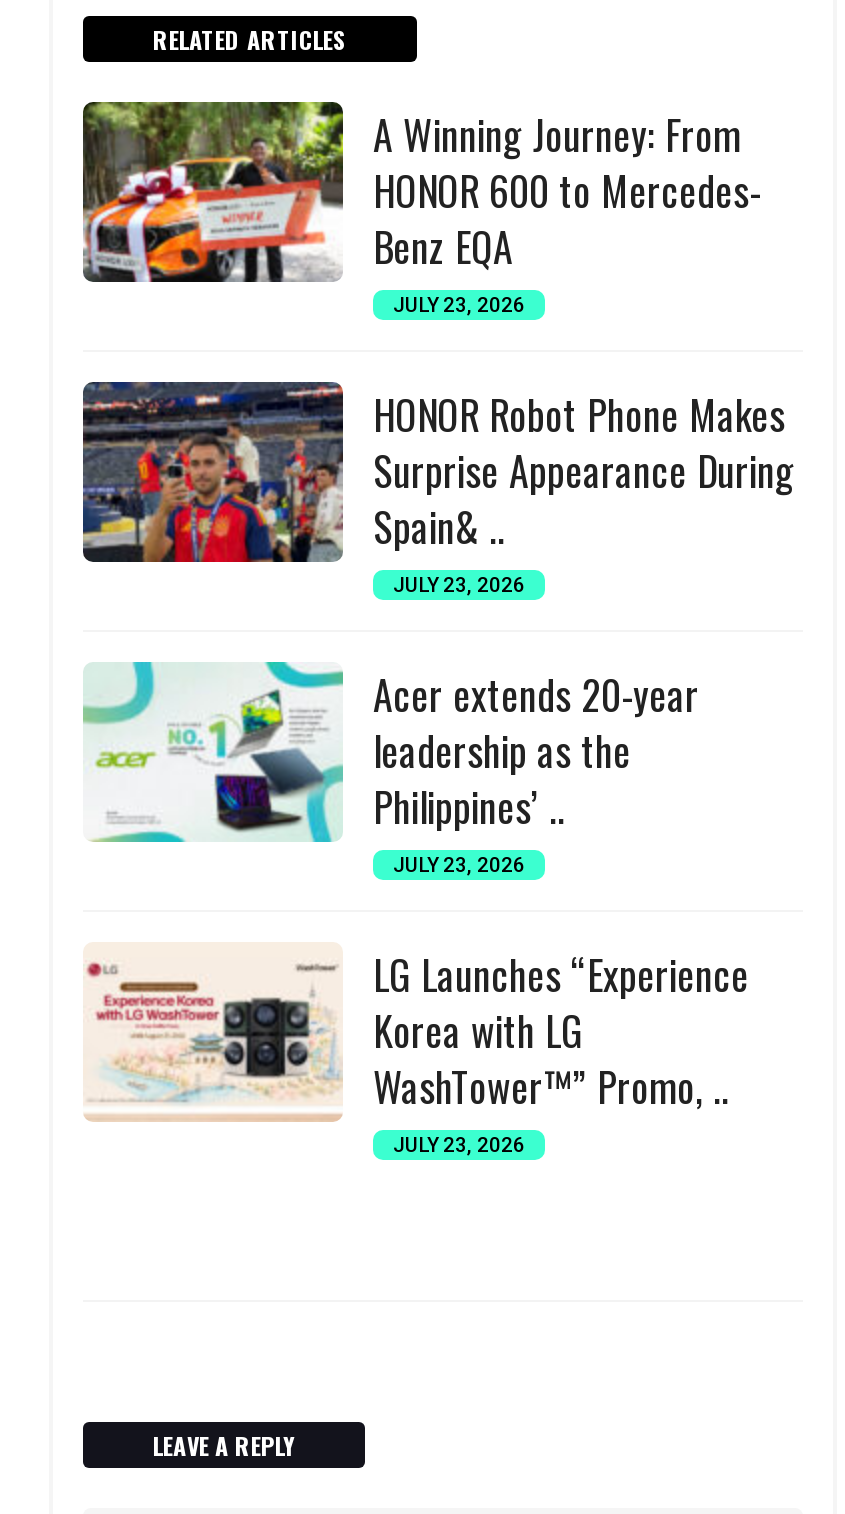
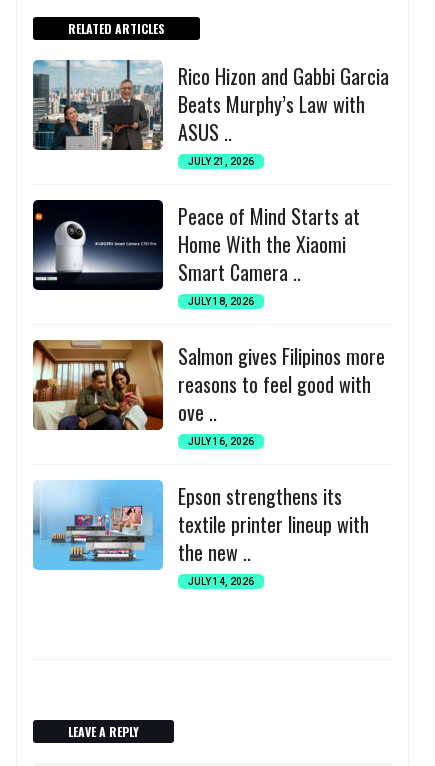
- [image]
- A Winning Journey: From
- HONOR 600 to Mercedes-
- Benz EQA
- JULY 23, 2026
+ [image]
+ Rico Hizon and Gabbi Garcia
+ Beats Murphy’s Law with
+ ASUS ..
+ JULY 21, 2026

- [image]
- HONOR Robot Phone Makes
- Surprise Appearance During
- Spain& ..
- JULY 23, 2026
+ [image]
+ Peace of Mind Starts at
+ Home With the Xiaomi
+ Smart Camera ..
+ JULY 18, 2026

- [image]
- Acer extends 20-year
- leadership as the
- Philippines’ ..
- JULY 23, 2026
+ [image]
+ Salmon gives Filipinos more
+ reasons to feel good with
+ ove ..
+ JULY 16, 2026

- [image]
- LG Launches “Experience
- Korea with LG
- WashTower™” Promo, ..
- JULY 23, 2026
+ [image]
+ Epson strengthens its
+ textile printer lineup with
+ the new ..
+ JULY 14, 2026
